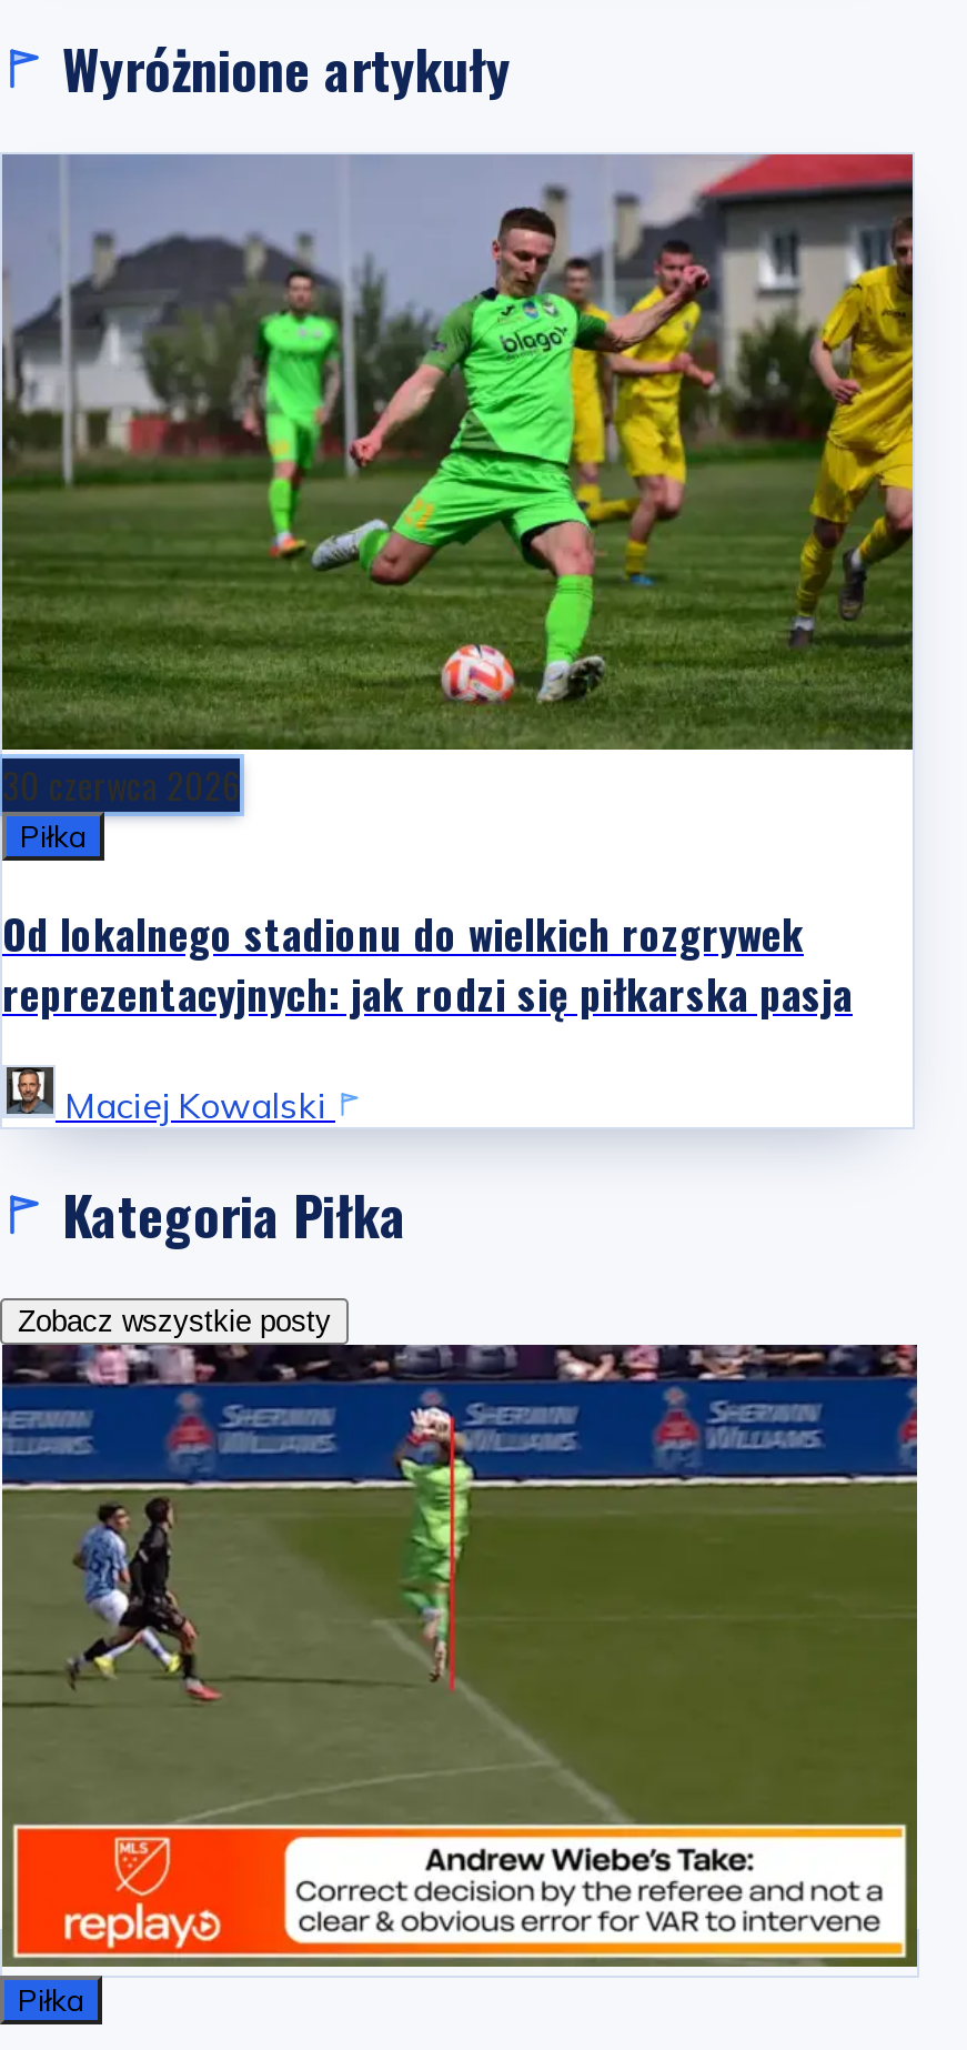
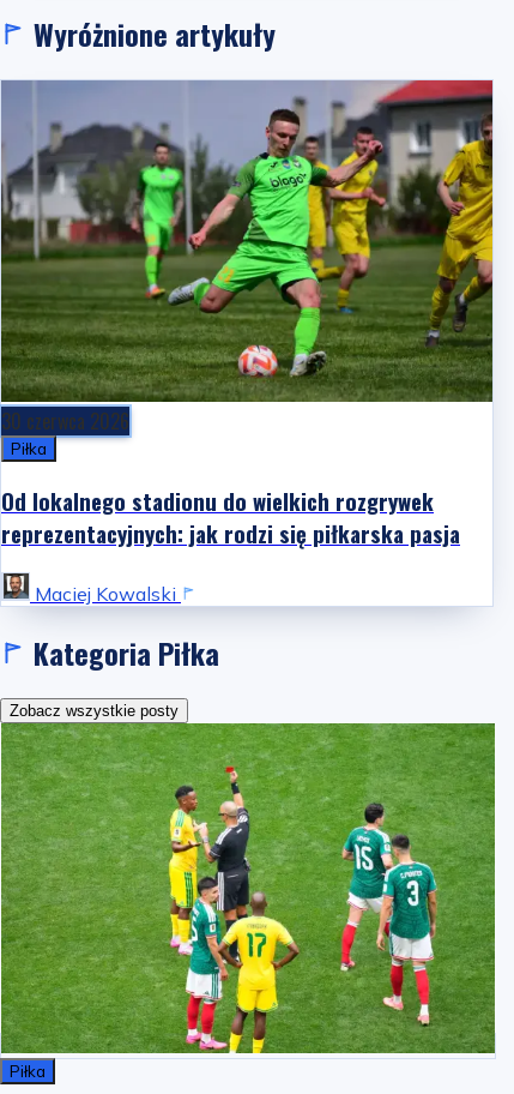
- [image]
+ [image]
